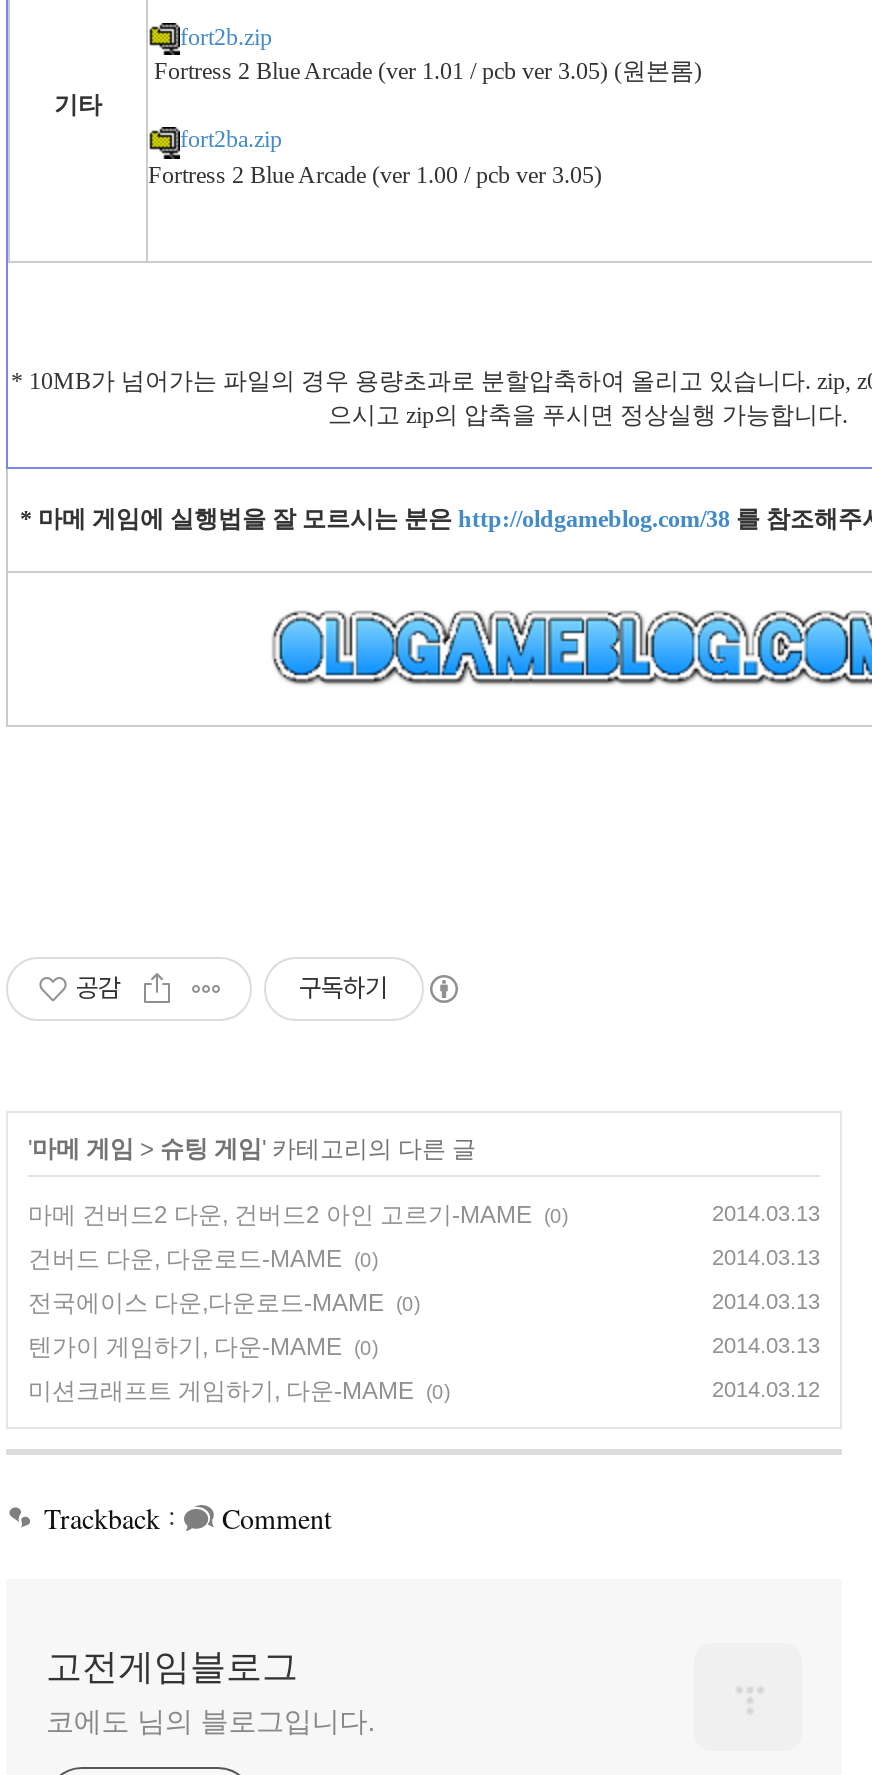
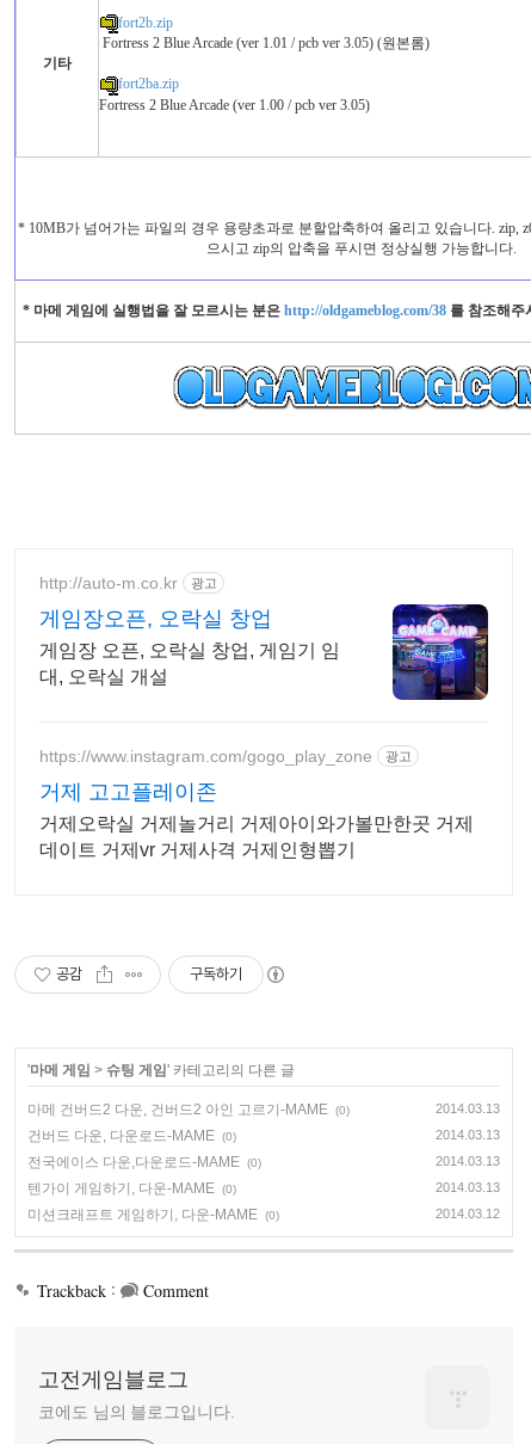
+ http://auto-m.co.kr
+ 광고
+ 게임장오픈, 오락실 창업
+ 게임장 오픈, 오락실 창업, 게임기 임
+ 대, 오락실 개설

+ [image]
+ https://www.instagram.com/gogo_play_zone
+ 광고
+ 거제 고고플레이존
+ 거제오락실 거제놀거리 거제아이와가볼만한곳 거제
+ 데이트 거제vr 거제사격 거제인형뽑기
